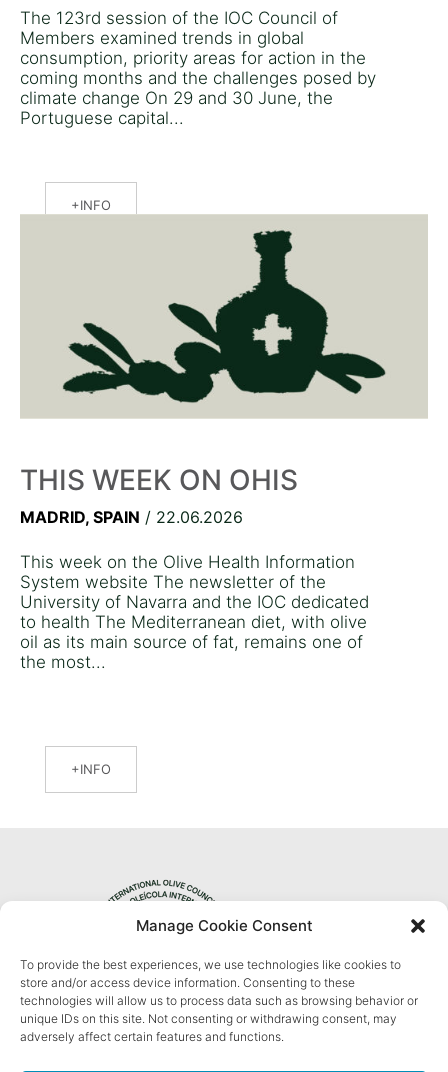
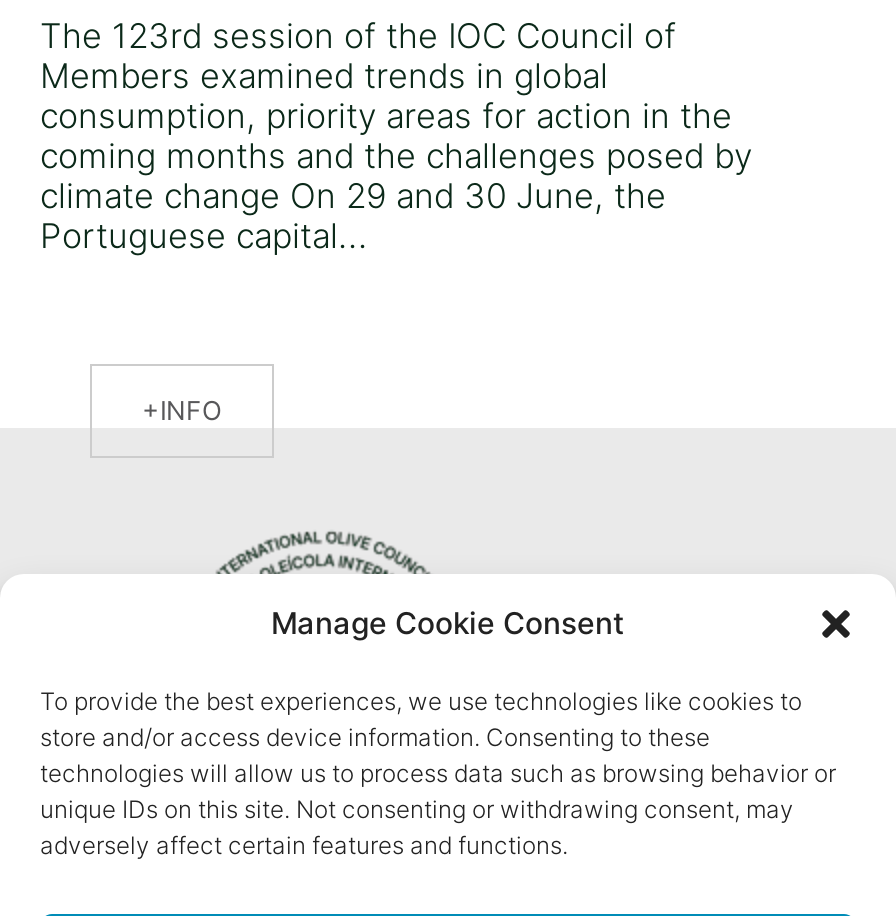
- [image]

- THIS WEEK ON OHIS
- MADRID, SPAIN / 22.06.2026
- This week on the Olive Health Information
- System website The newsletter of the
- University of Navarra and the IOC dedicated
- to health The Mediterranean diet, with olive
- oil as its main source of fat, remains one of
- the most...

- INFO
